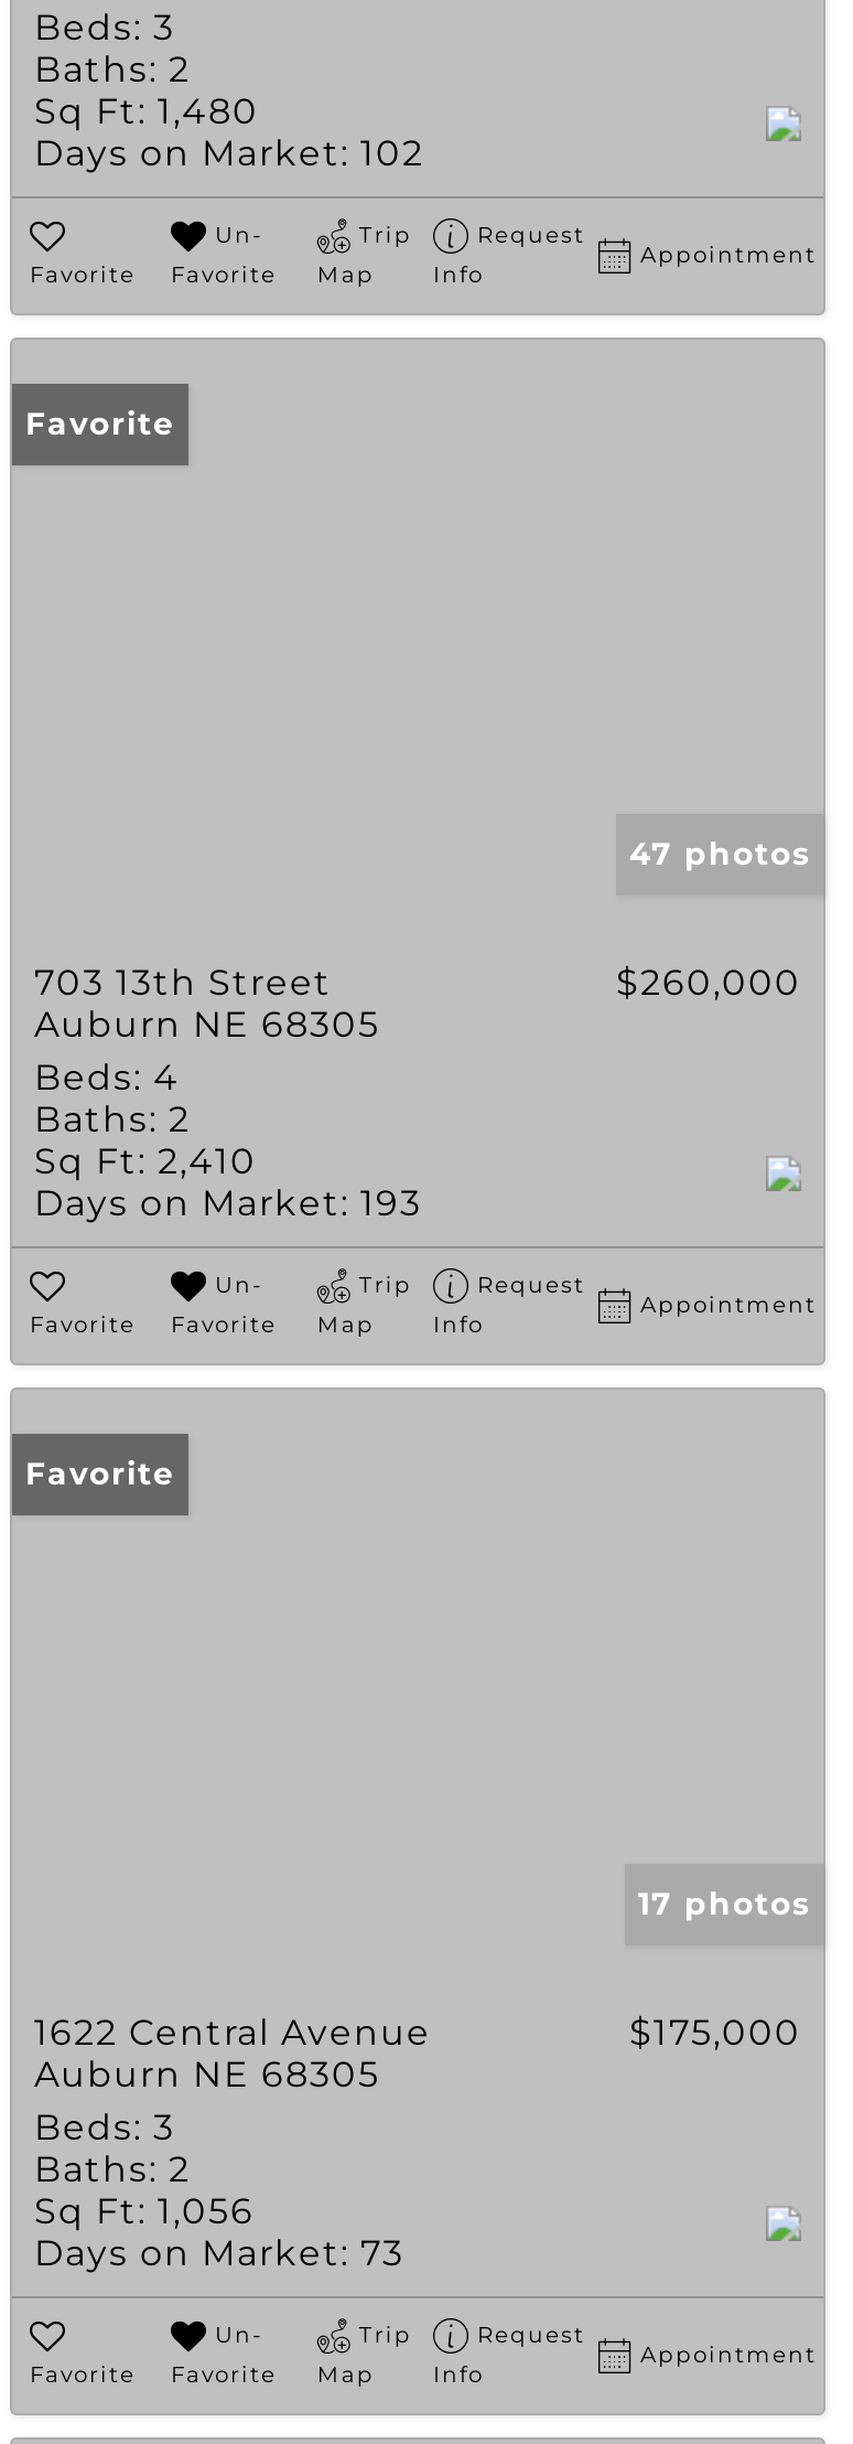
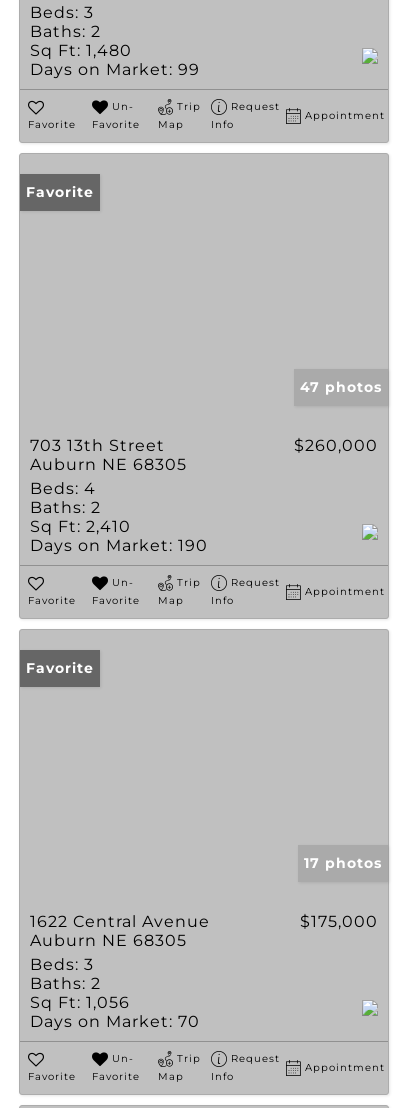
- Days on Market: 102
+ Days on Market: 99

- Days on Market: 193
+ Days on Market: 190

- Days on Market: 73
+ Days on Market: 70
